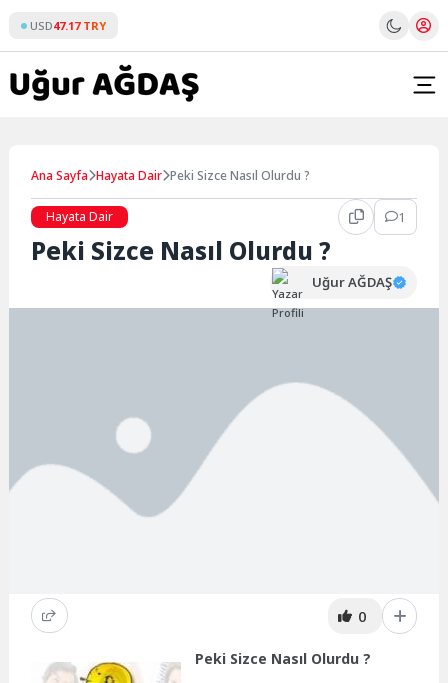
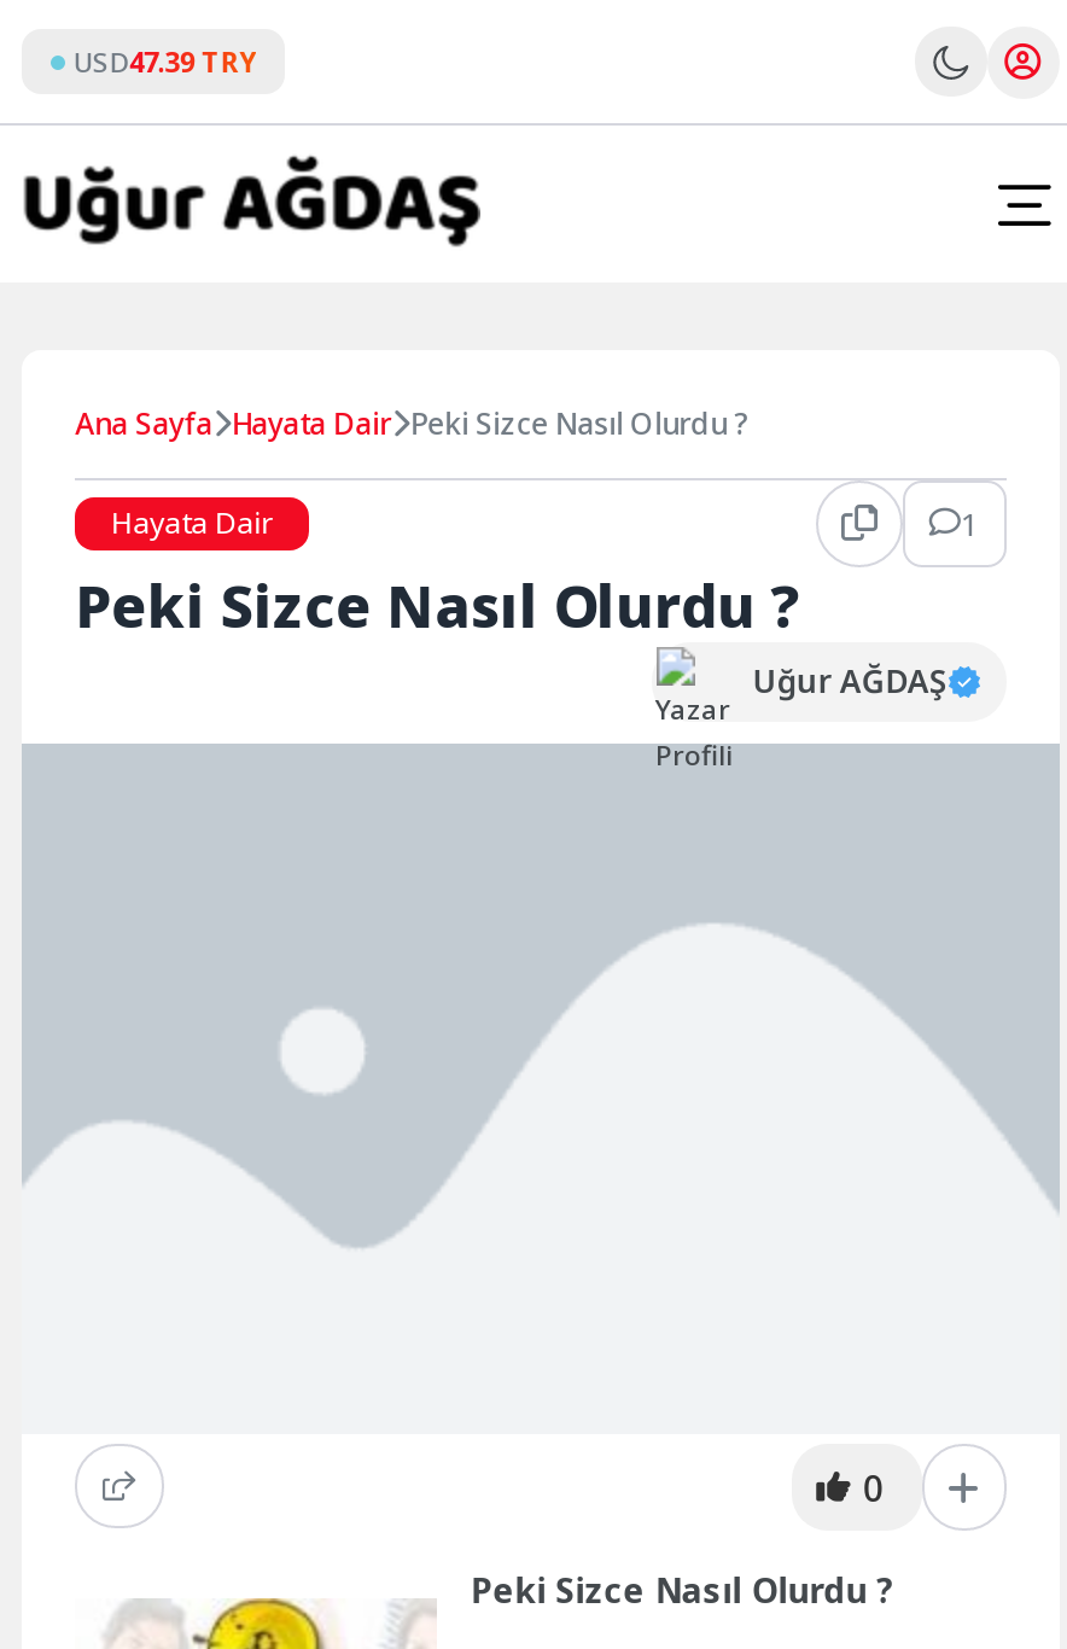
- USD47.17 TRY
+ USD47.39 TRY
